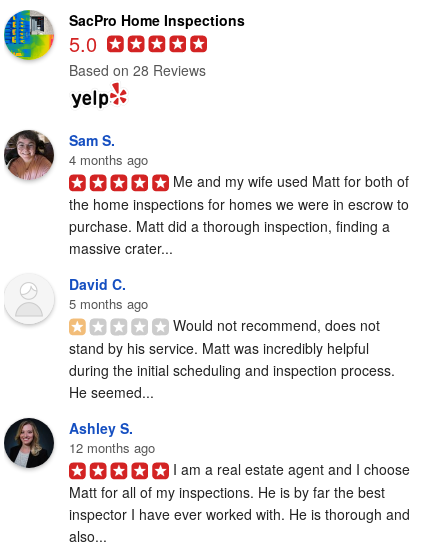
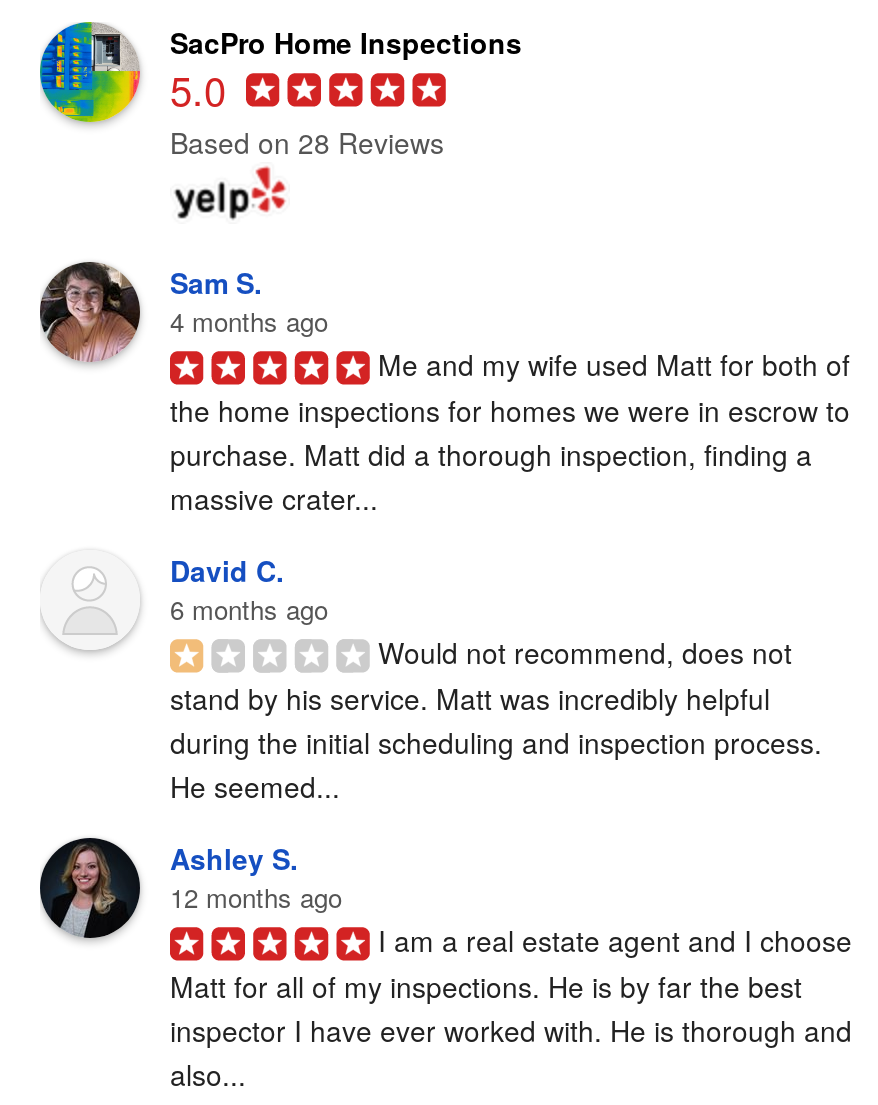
- 5 months ago
+ 6 months ago
